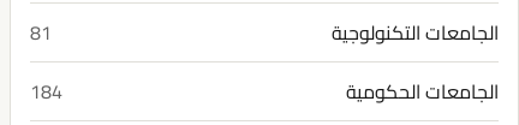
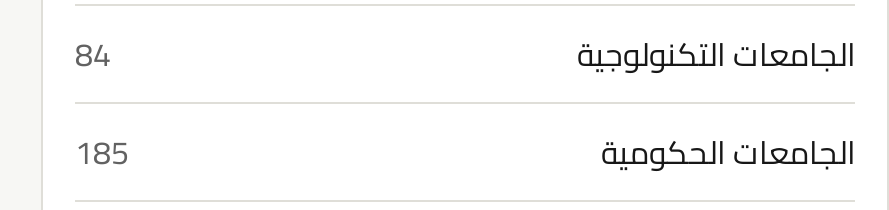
- 81
+ 84

- 184
+ 185
